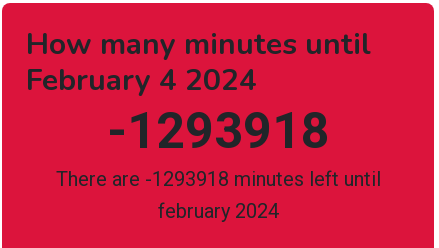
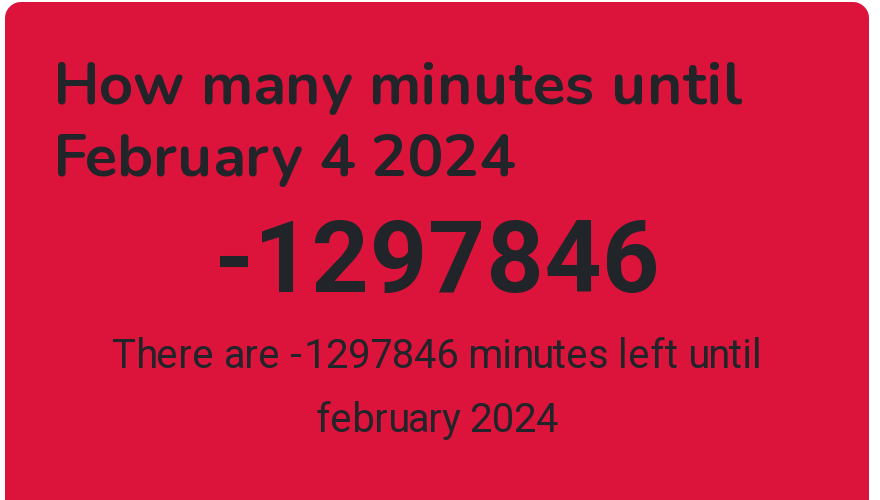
- -1293918
+ -1297846

- There are -1293918 minutes left until
+ There are -1297846 minutes left until
